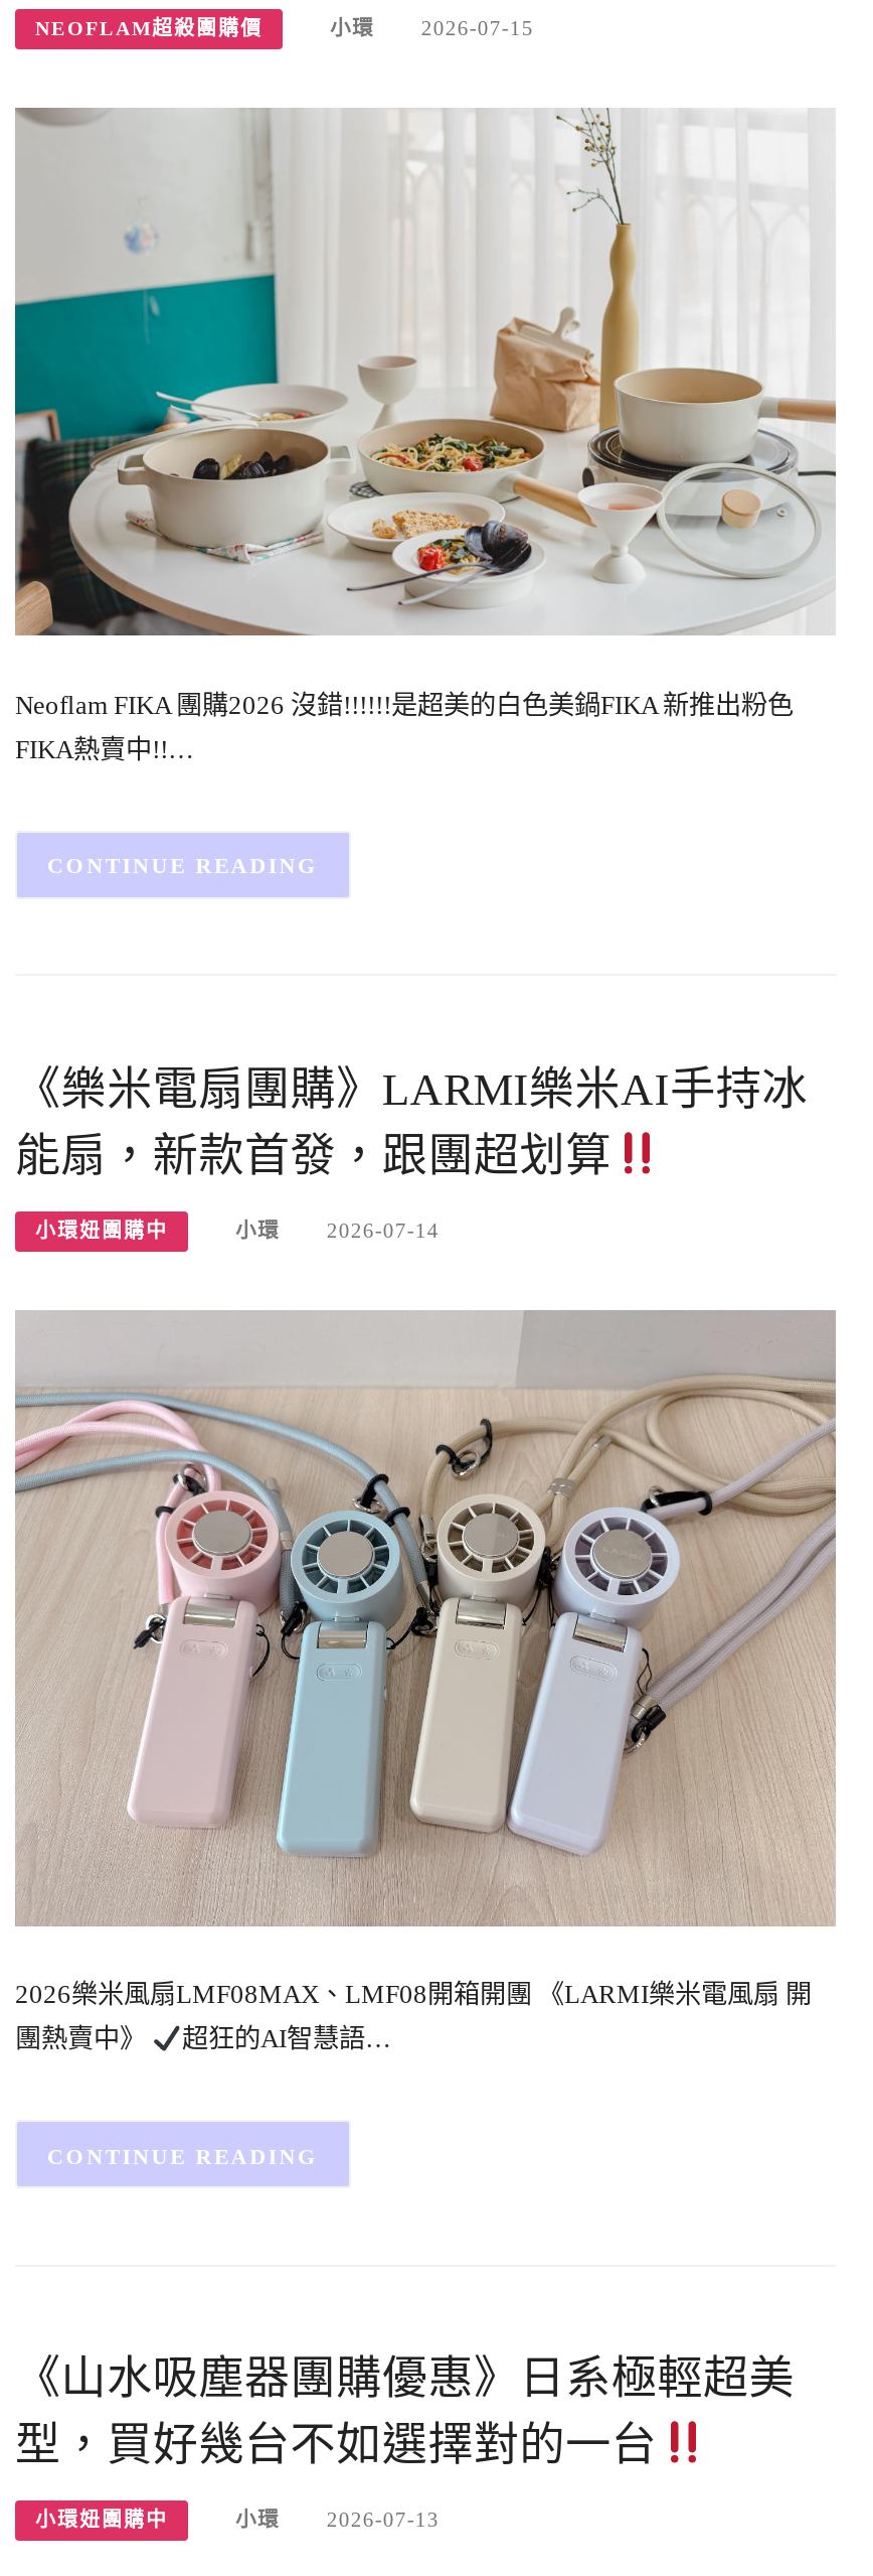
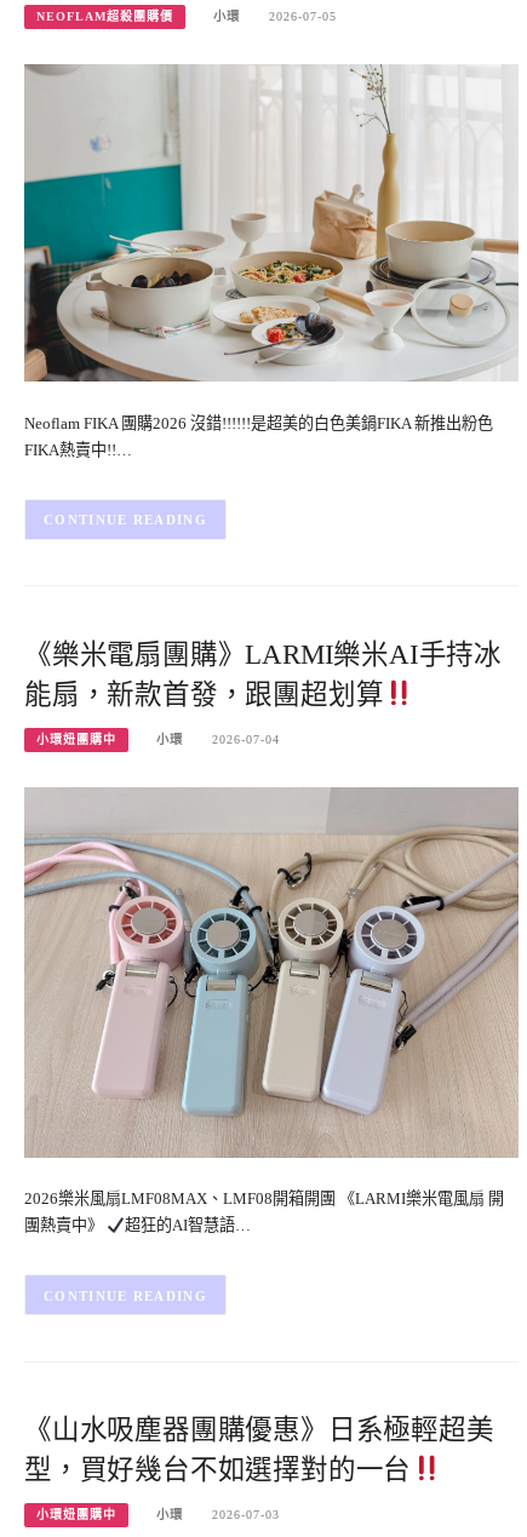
- 2026-07-15
+ 2026-07-05

- 2026-07-14
+ 2026-07-04

- 2026-07-13
+ 2026-07-03
